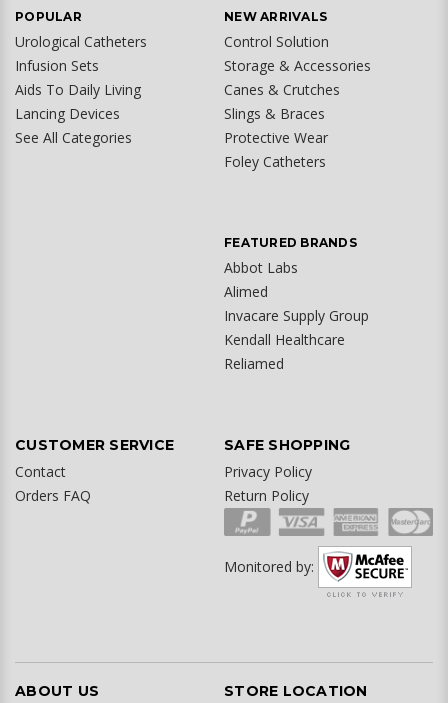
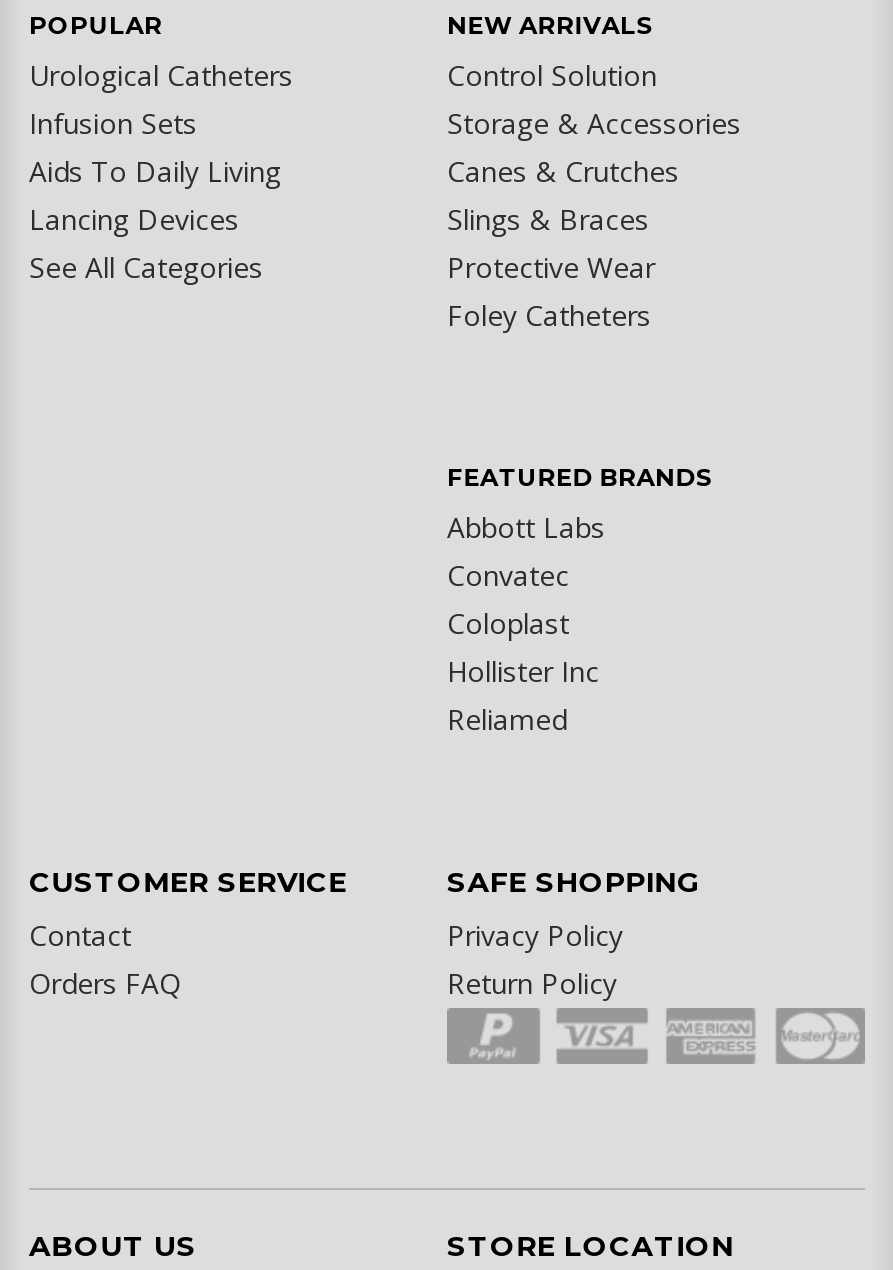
- Abbot Labs
- Alimed
- Invacare Supply Group
- Kendall Healthcare
+ Abbott Labs
+ Convatec
+ Coloplast
+ Hollister Inc

- [image]
- Monitored by:
